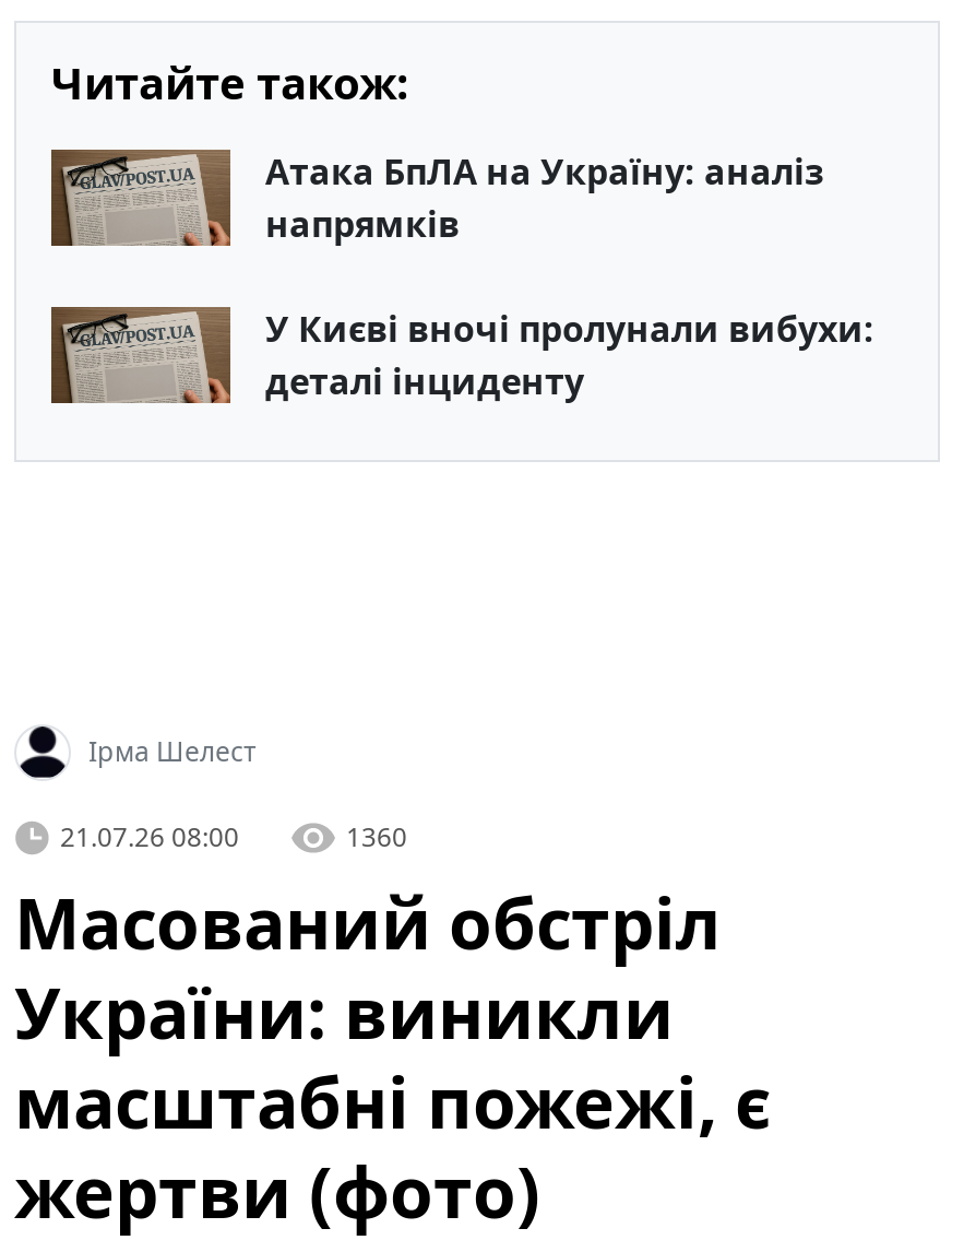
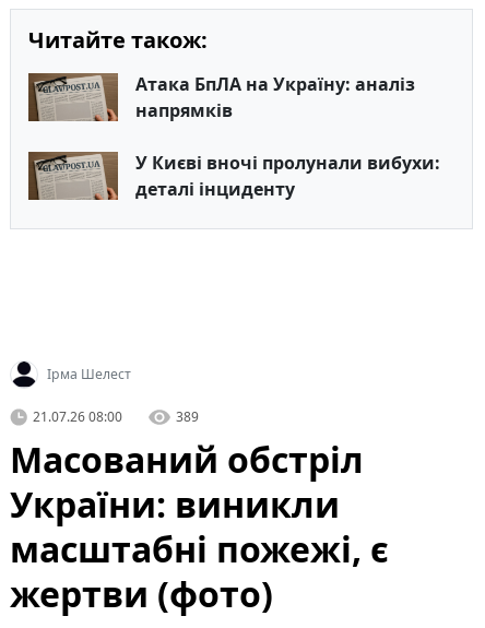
- 1360
+ 389
